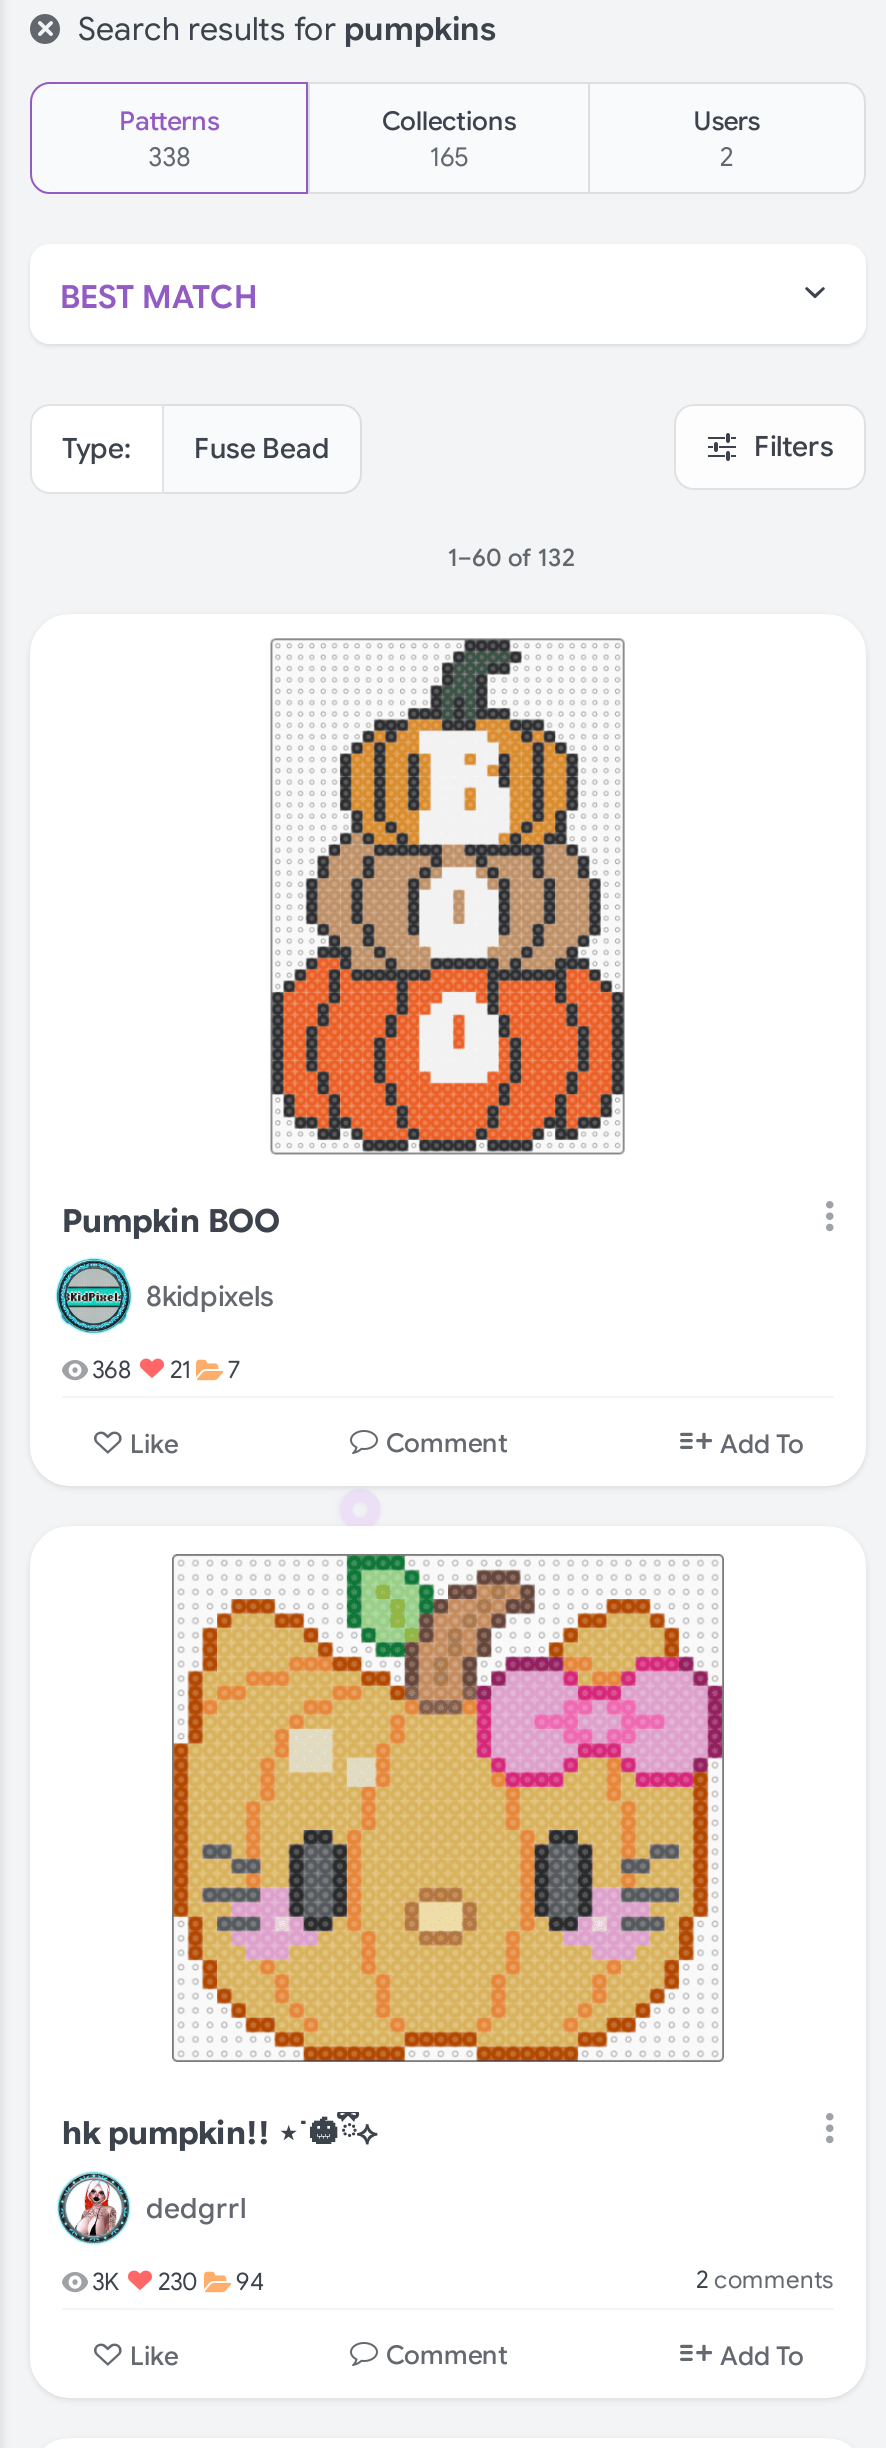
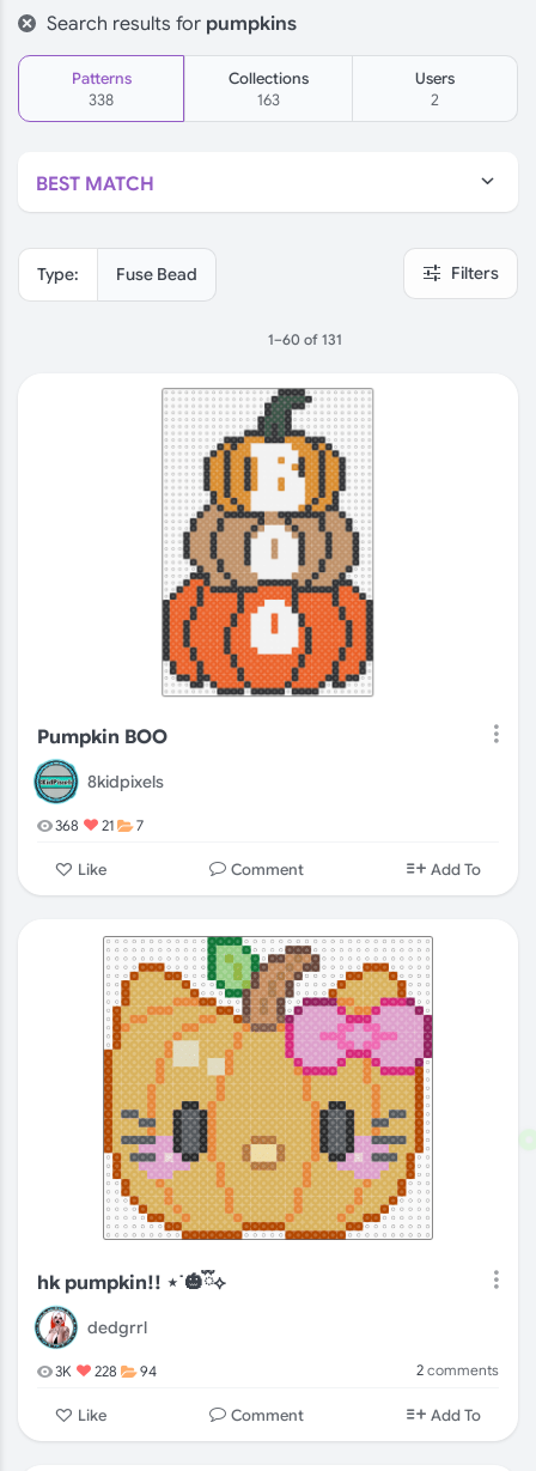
- 165
+ 163

- 1–60 of 132
+ 1–60 of 131

- 3K 230 94
+ 3K 228 94
